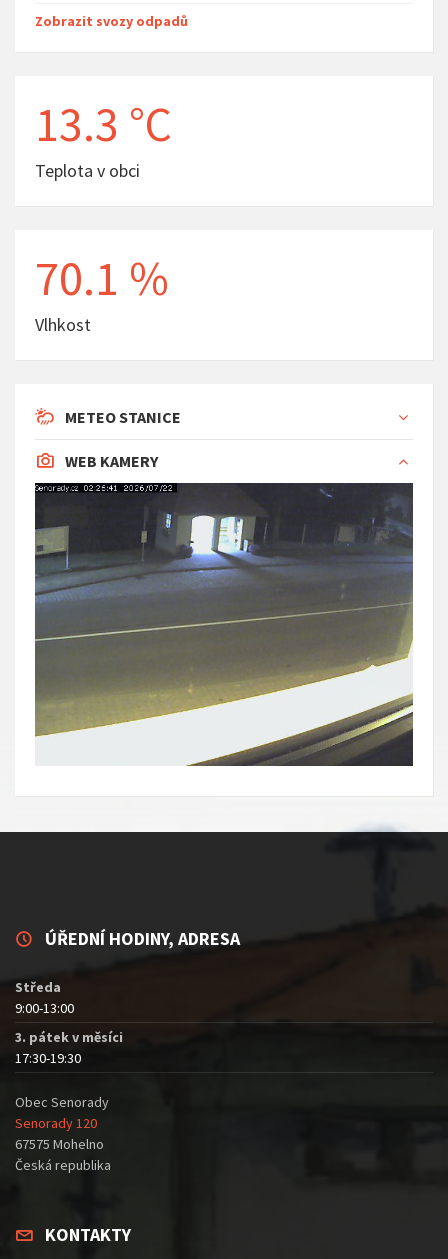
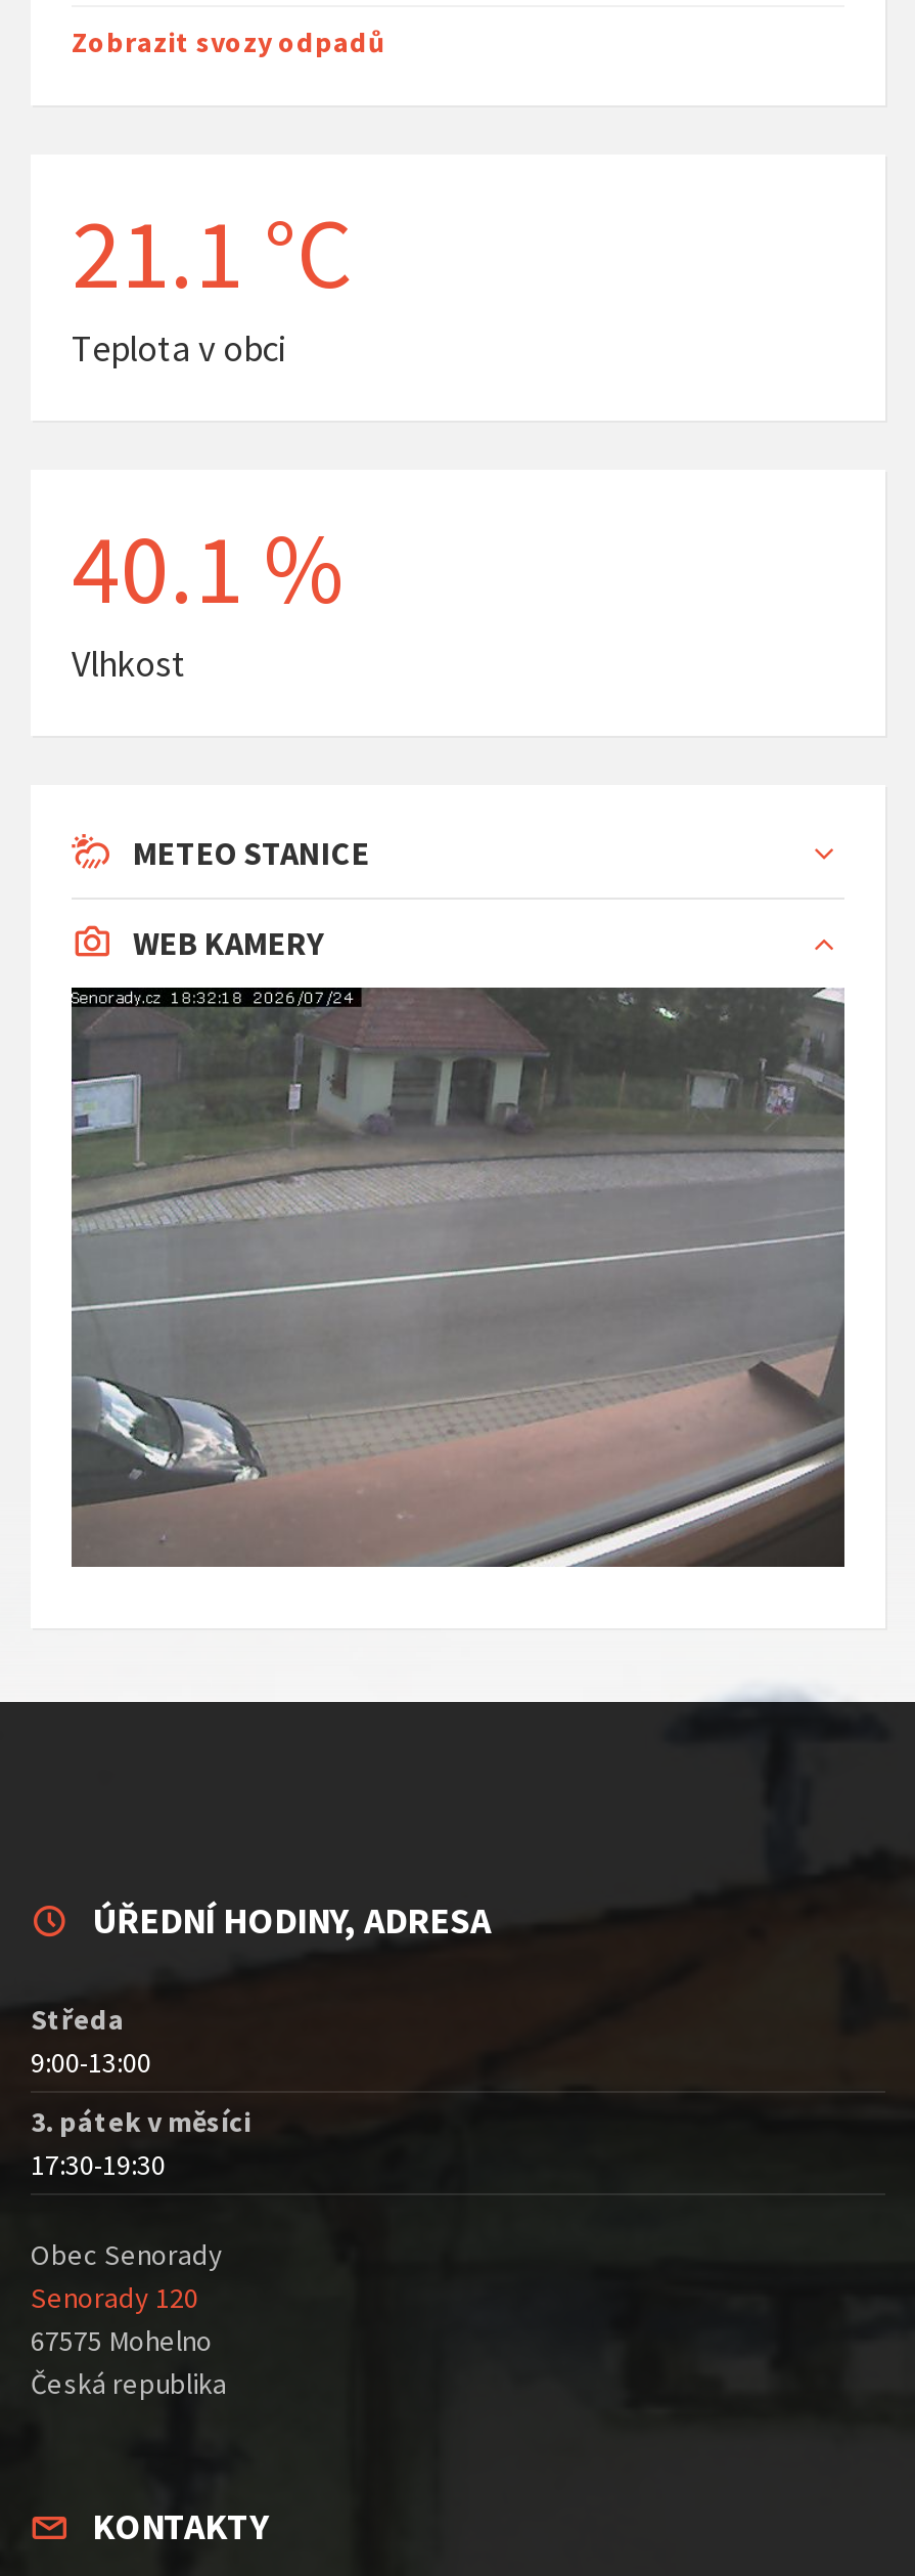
- 13.3 °C
+ 21.1 °C

- 70.1 %
+ 40.1 %

- [image]
+ [image]
